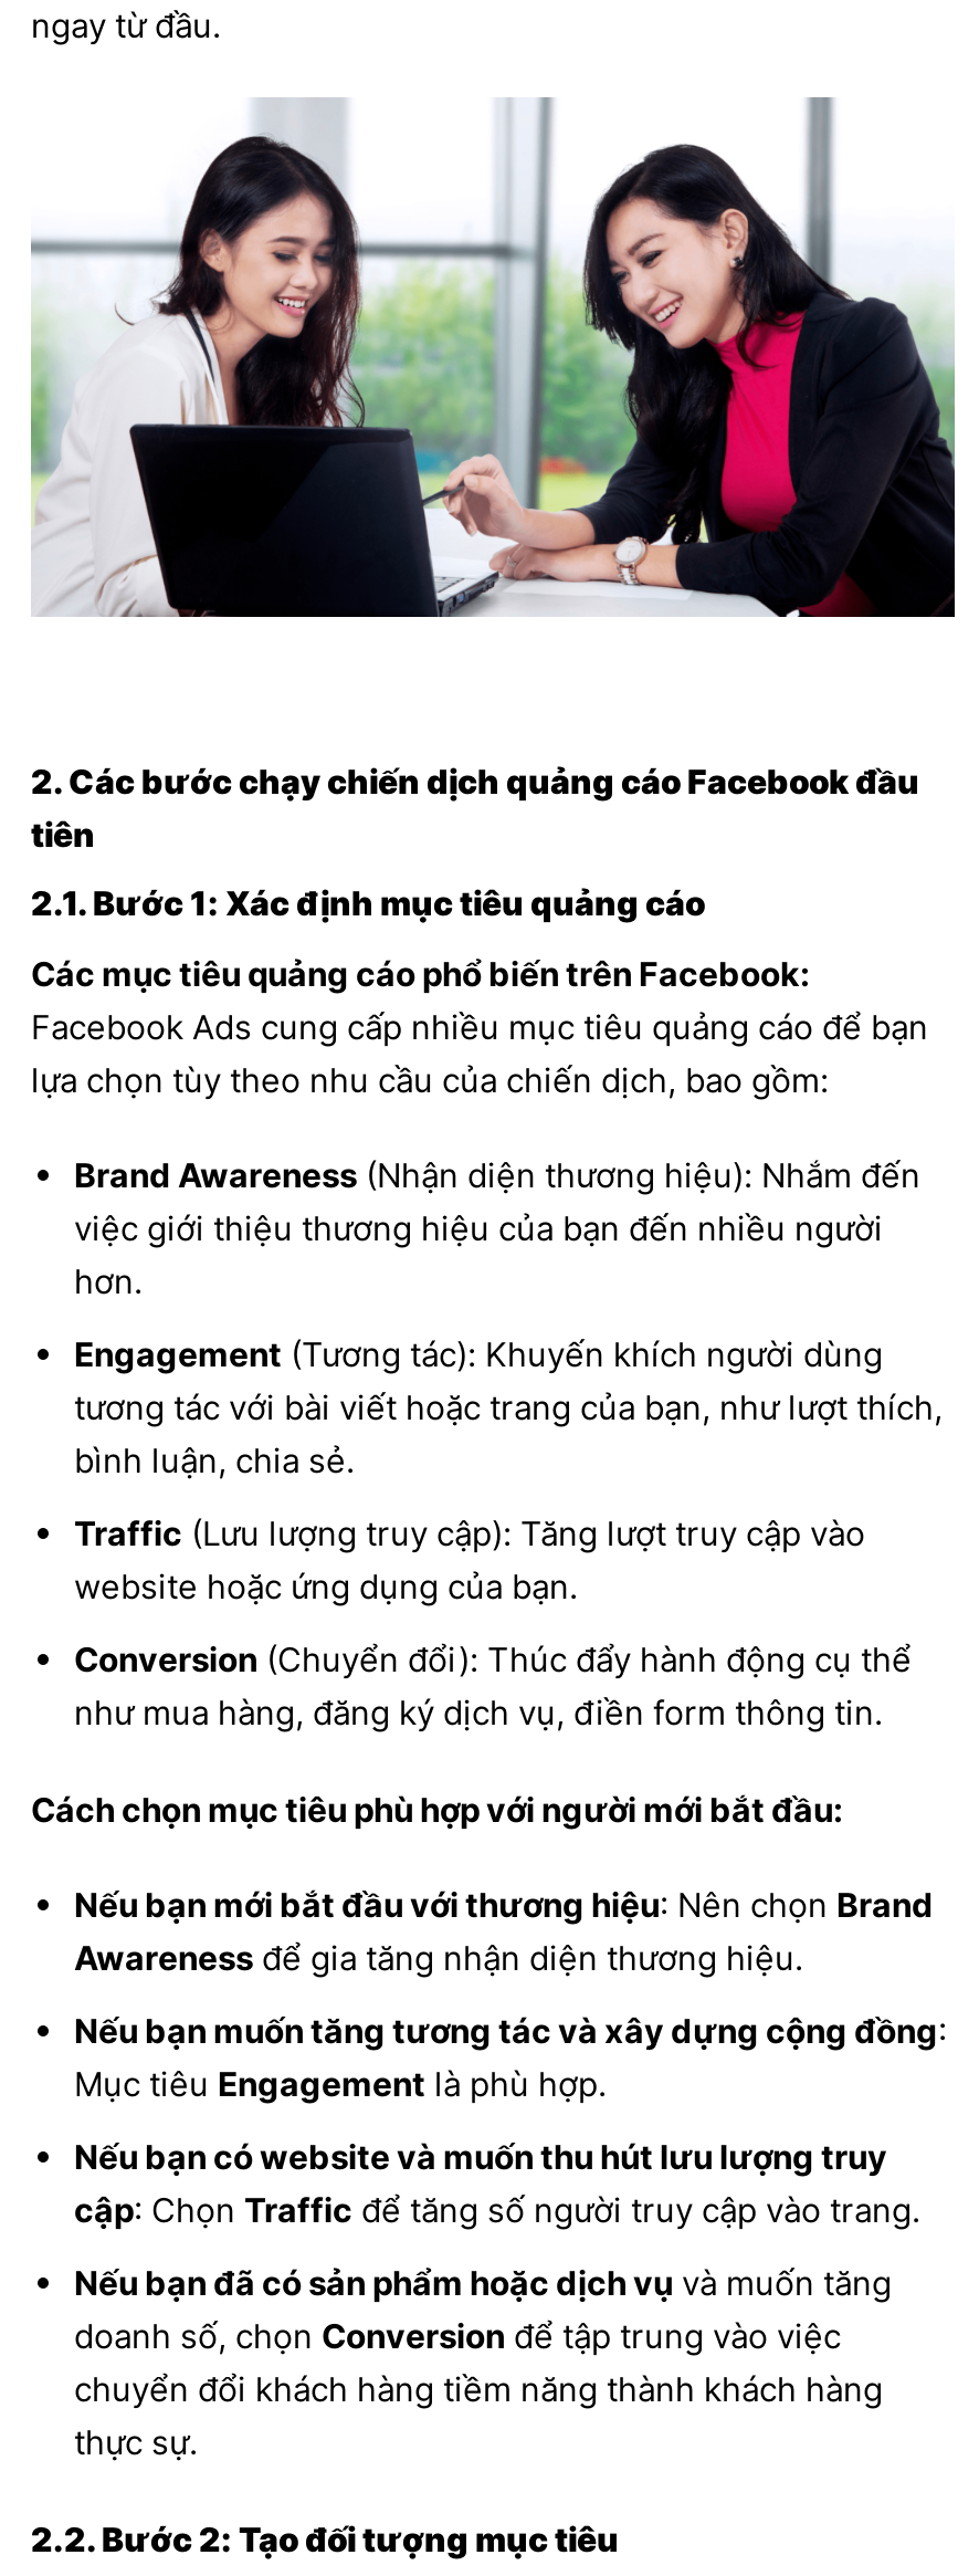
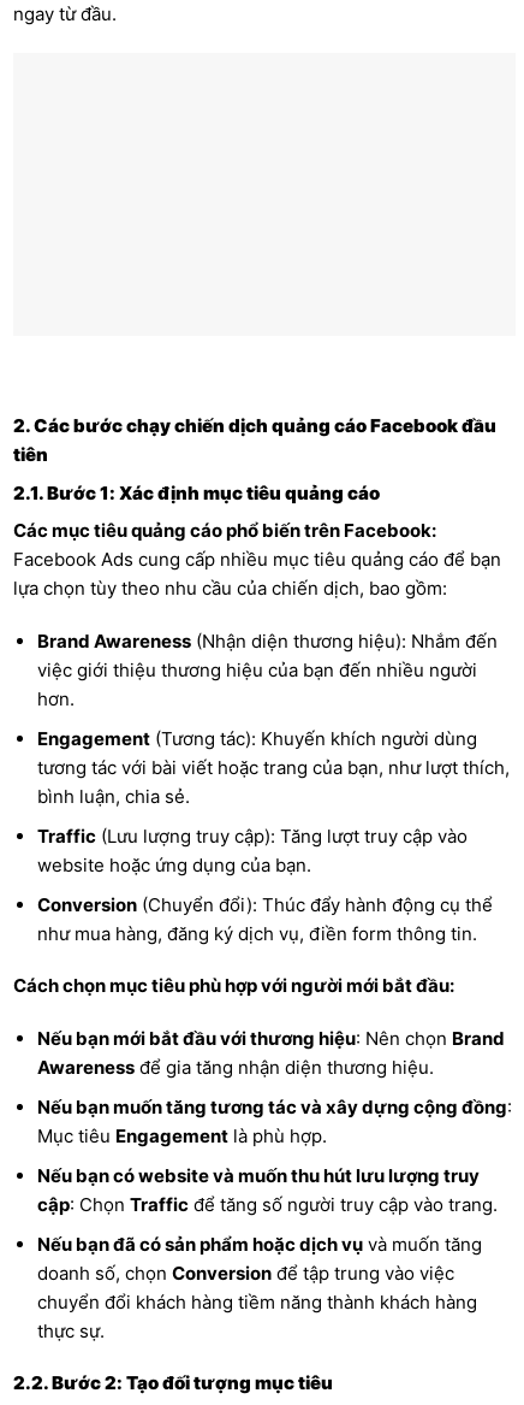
- [image]
